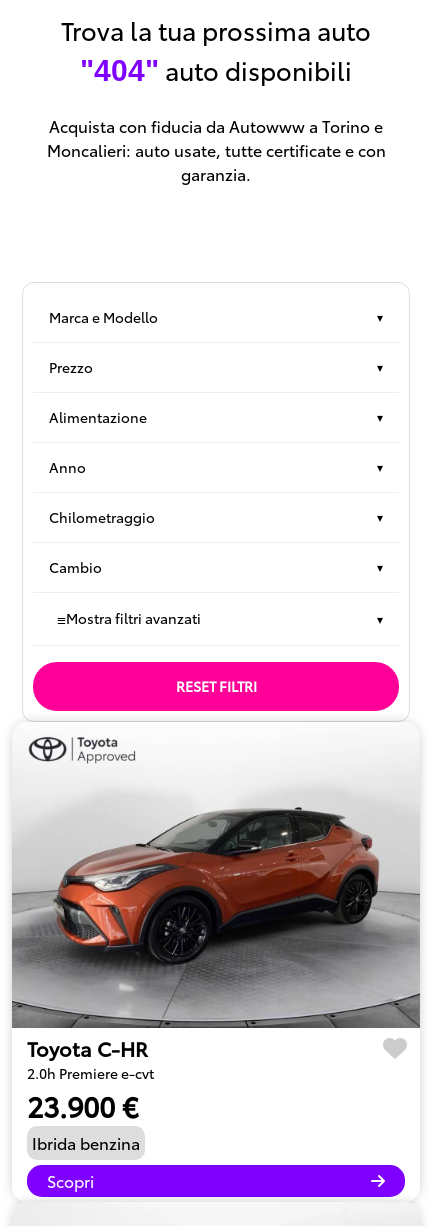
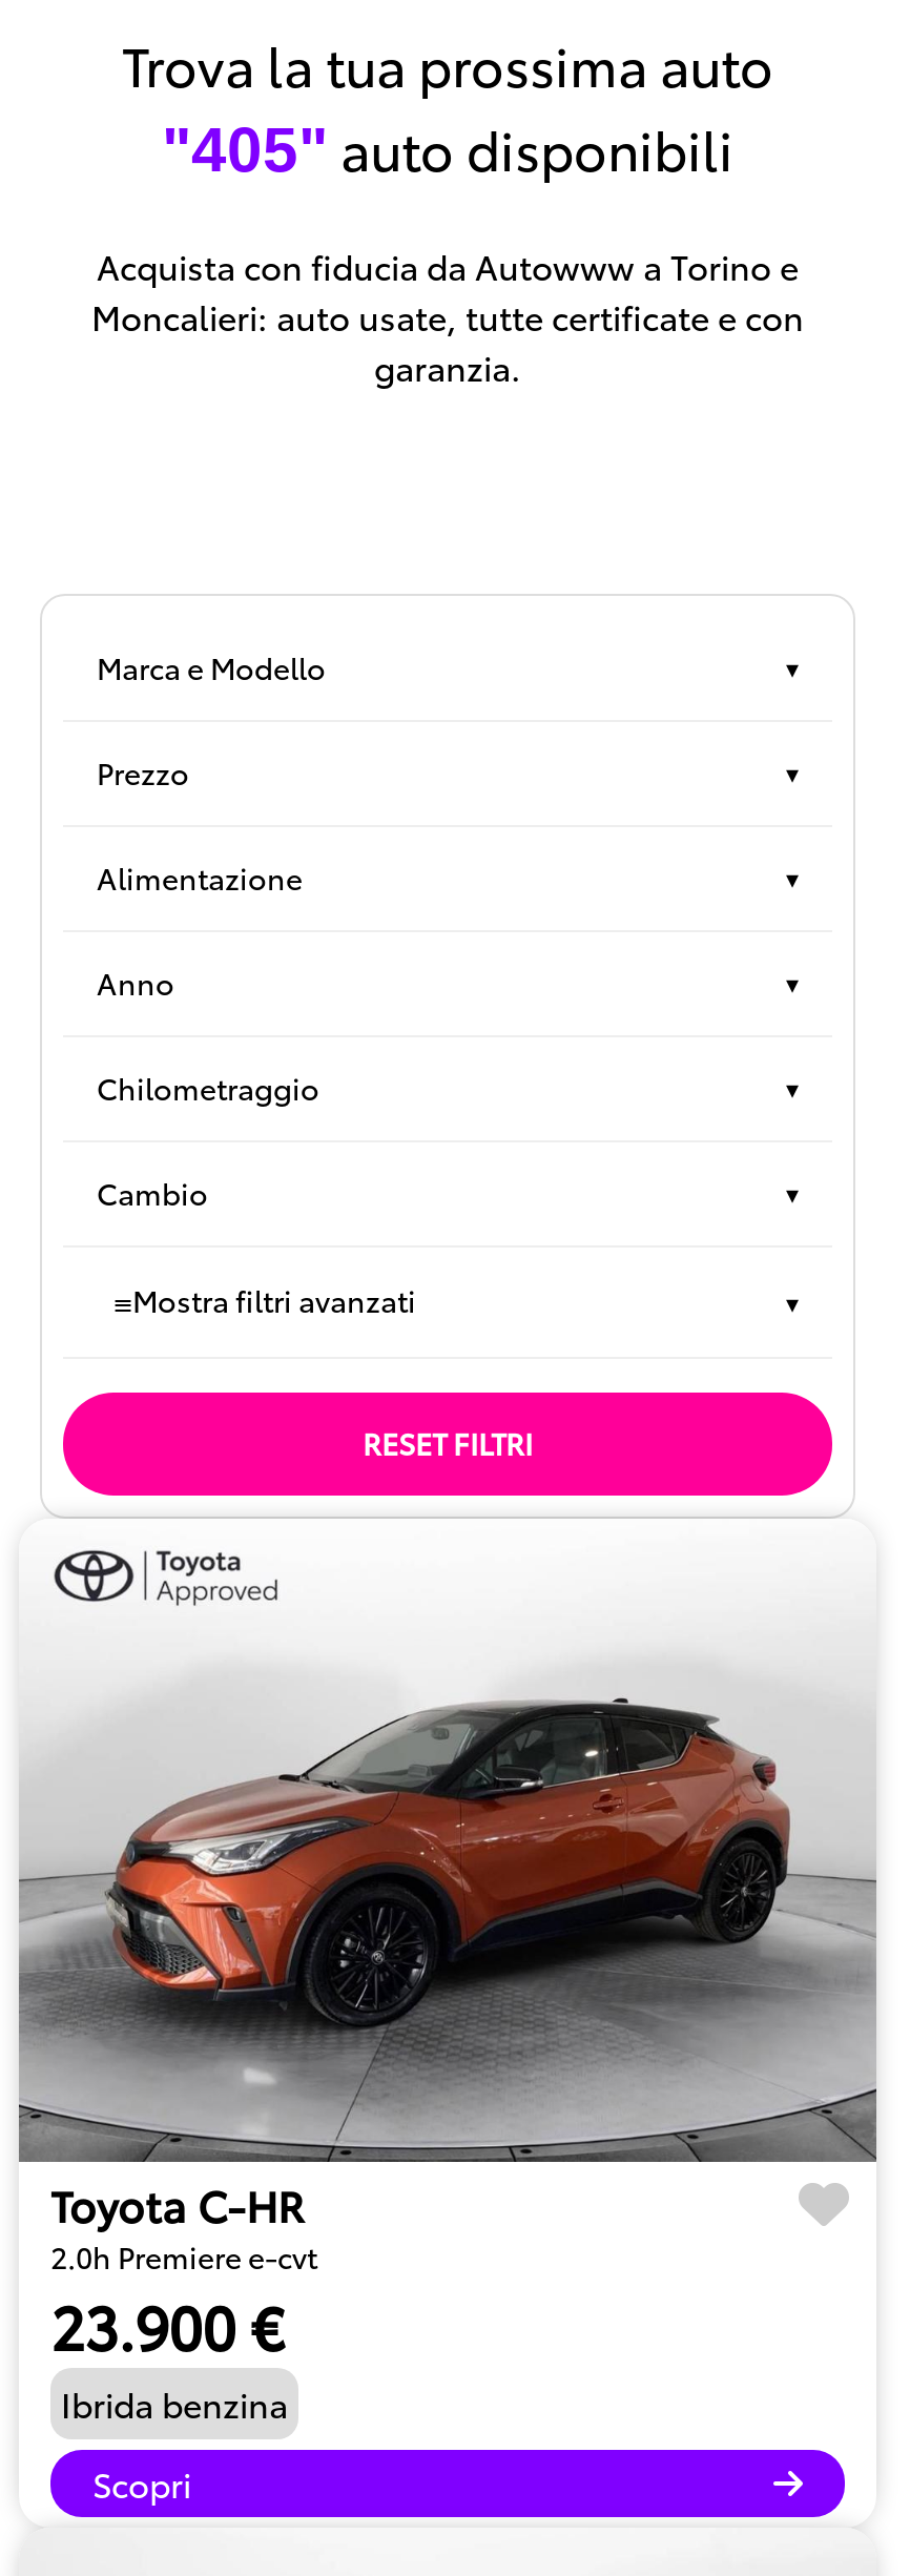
- "404" auto disponibili
+ "405" auto disponibili
